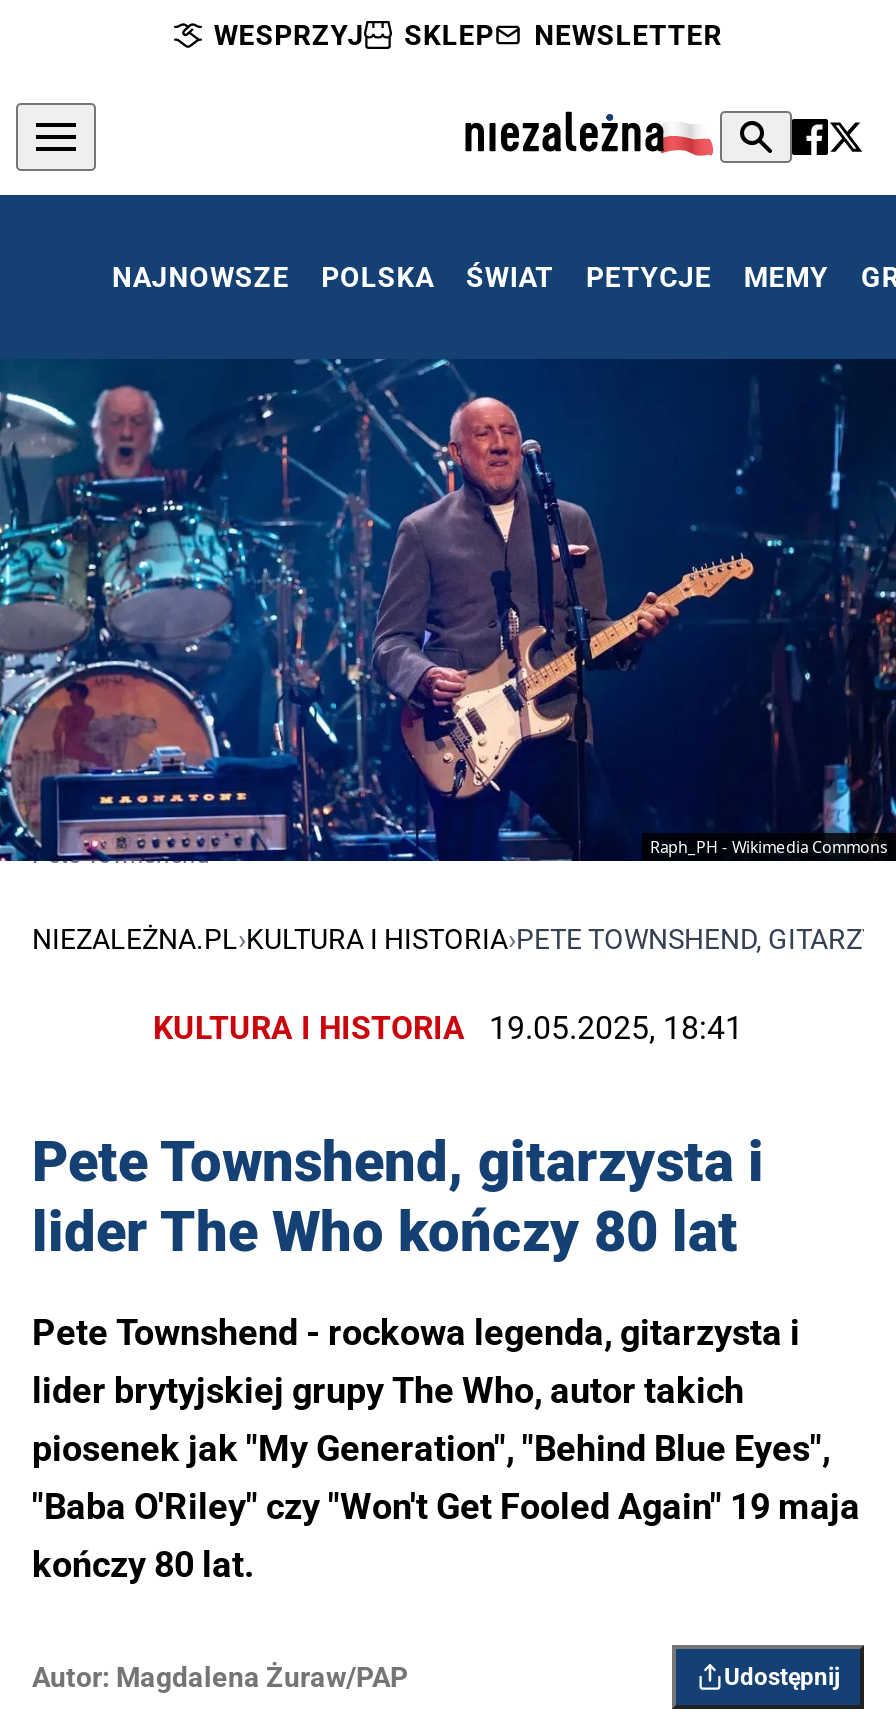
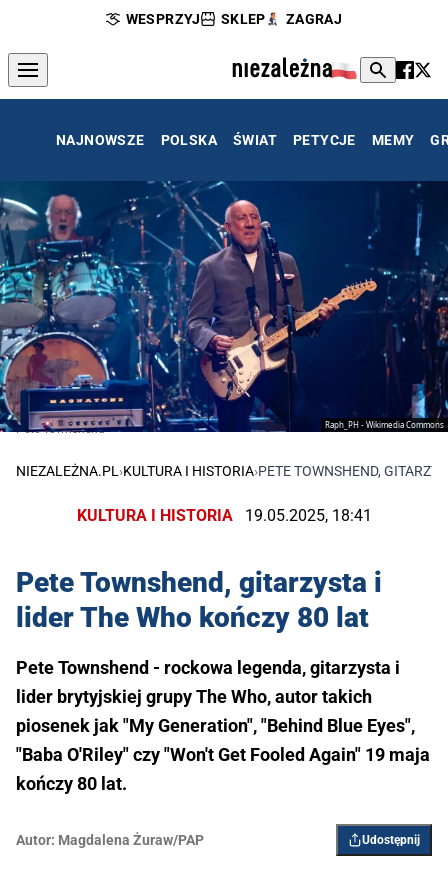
- NEWSLETTER
+ ZAGRAJ
